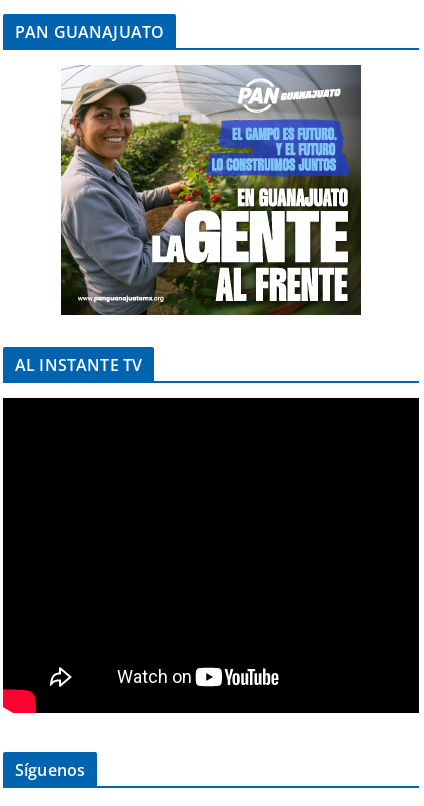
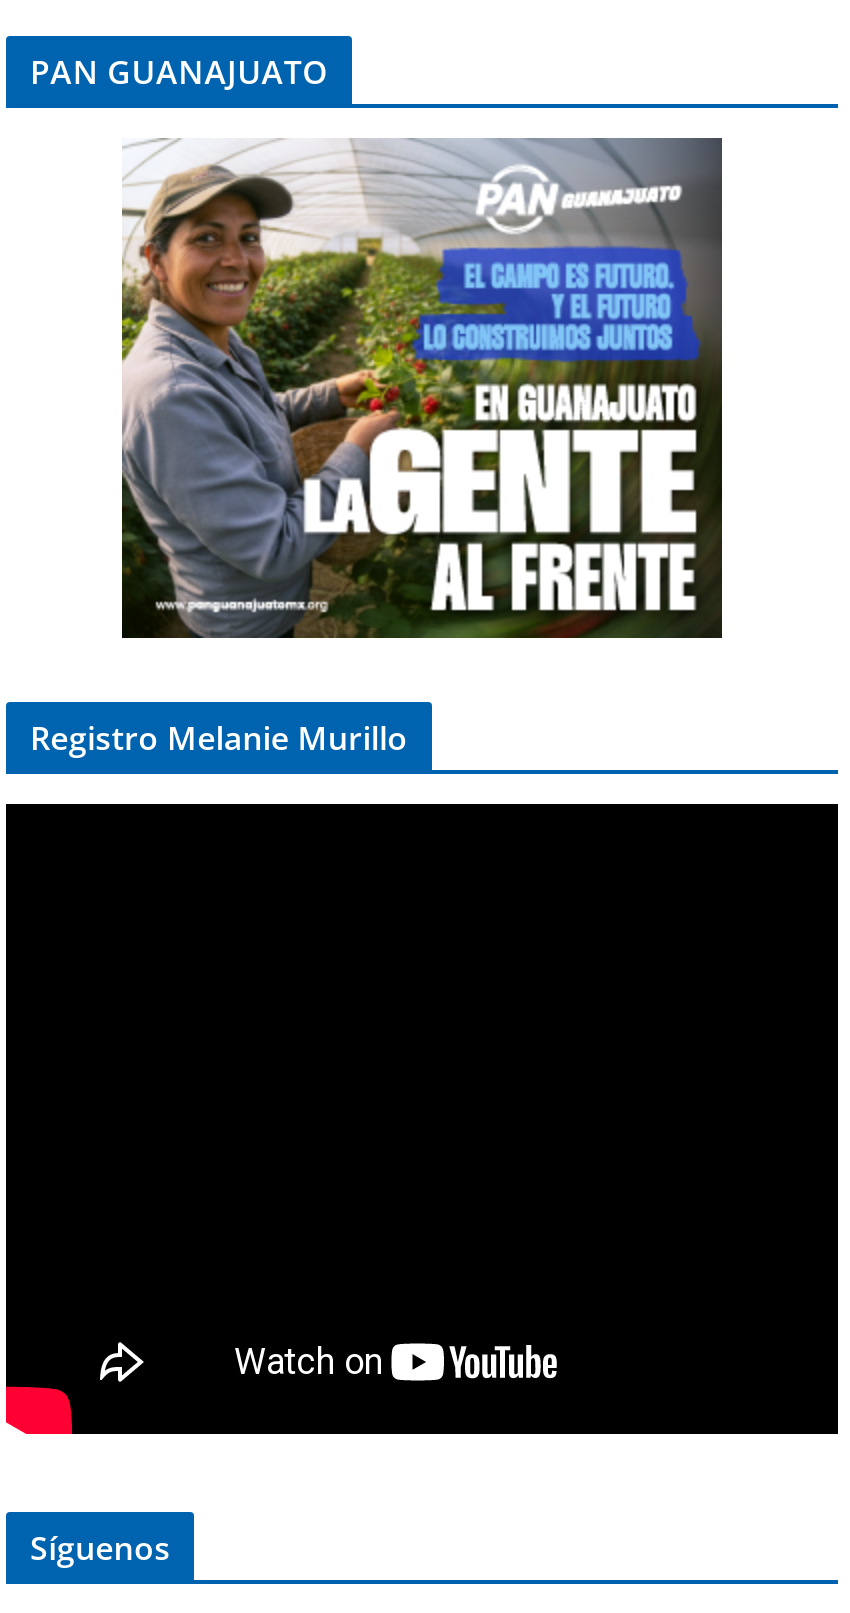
- AL INSTANTE TV
+ Registro Melanie Murillo
